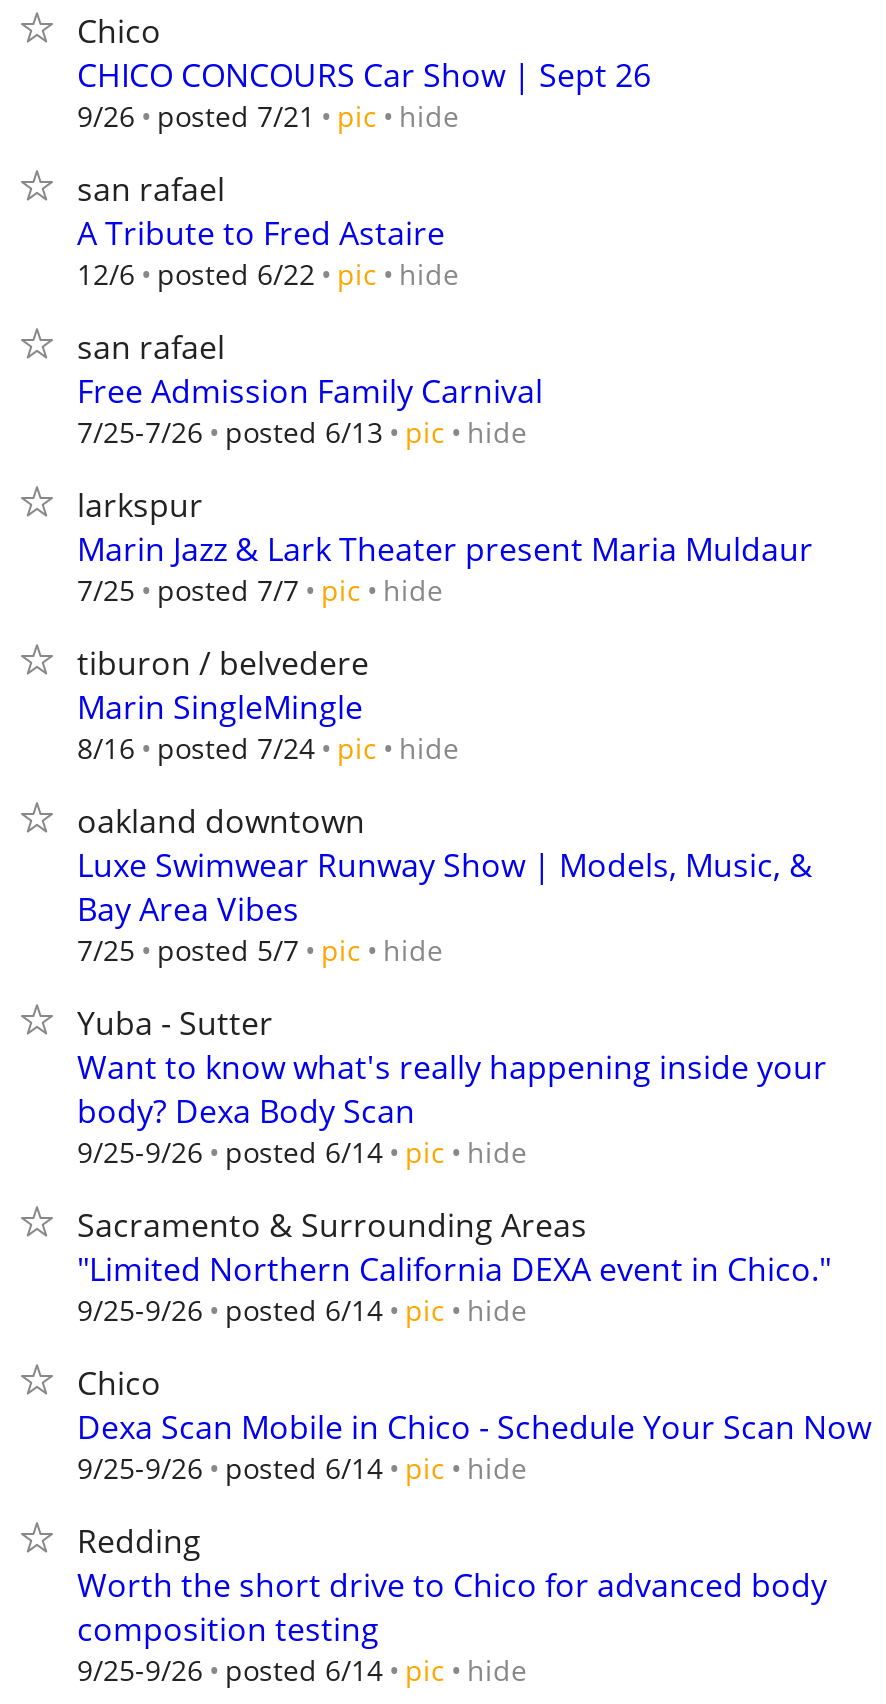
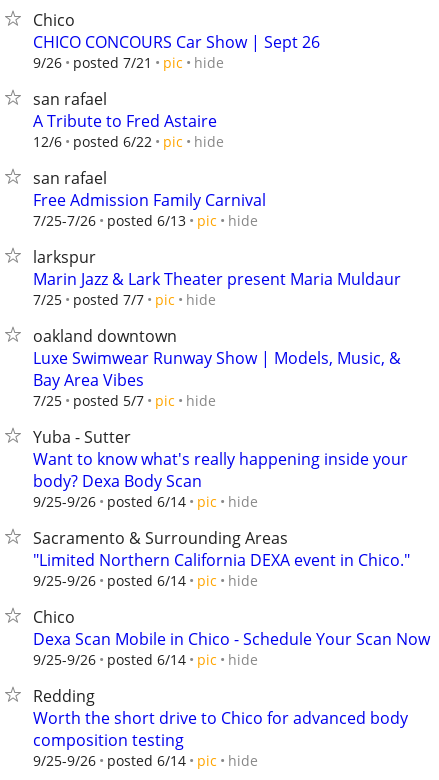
- tiburon / belvedere
- Marin SingleMingle
- 8/16 posted 7/24 pic hide
